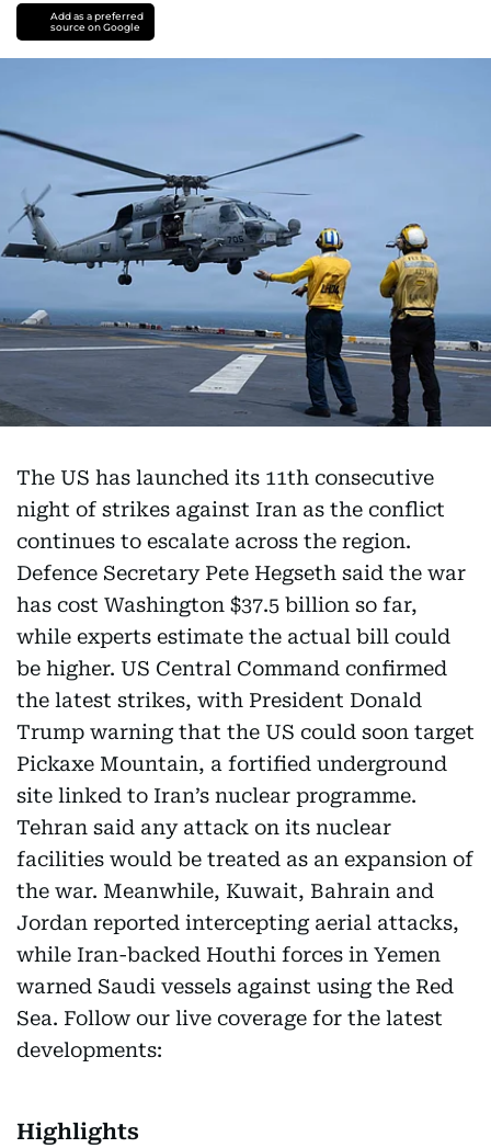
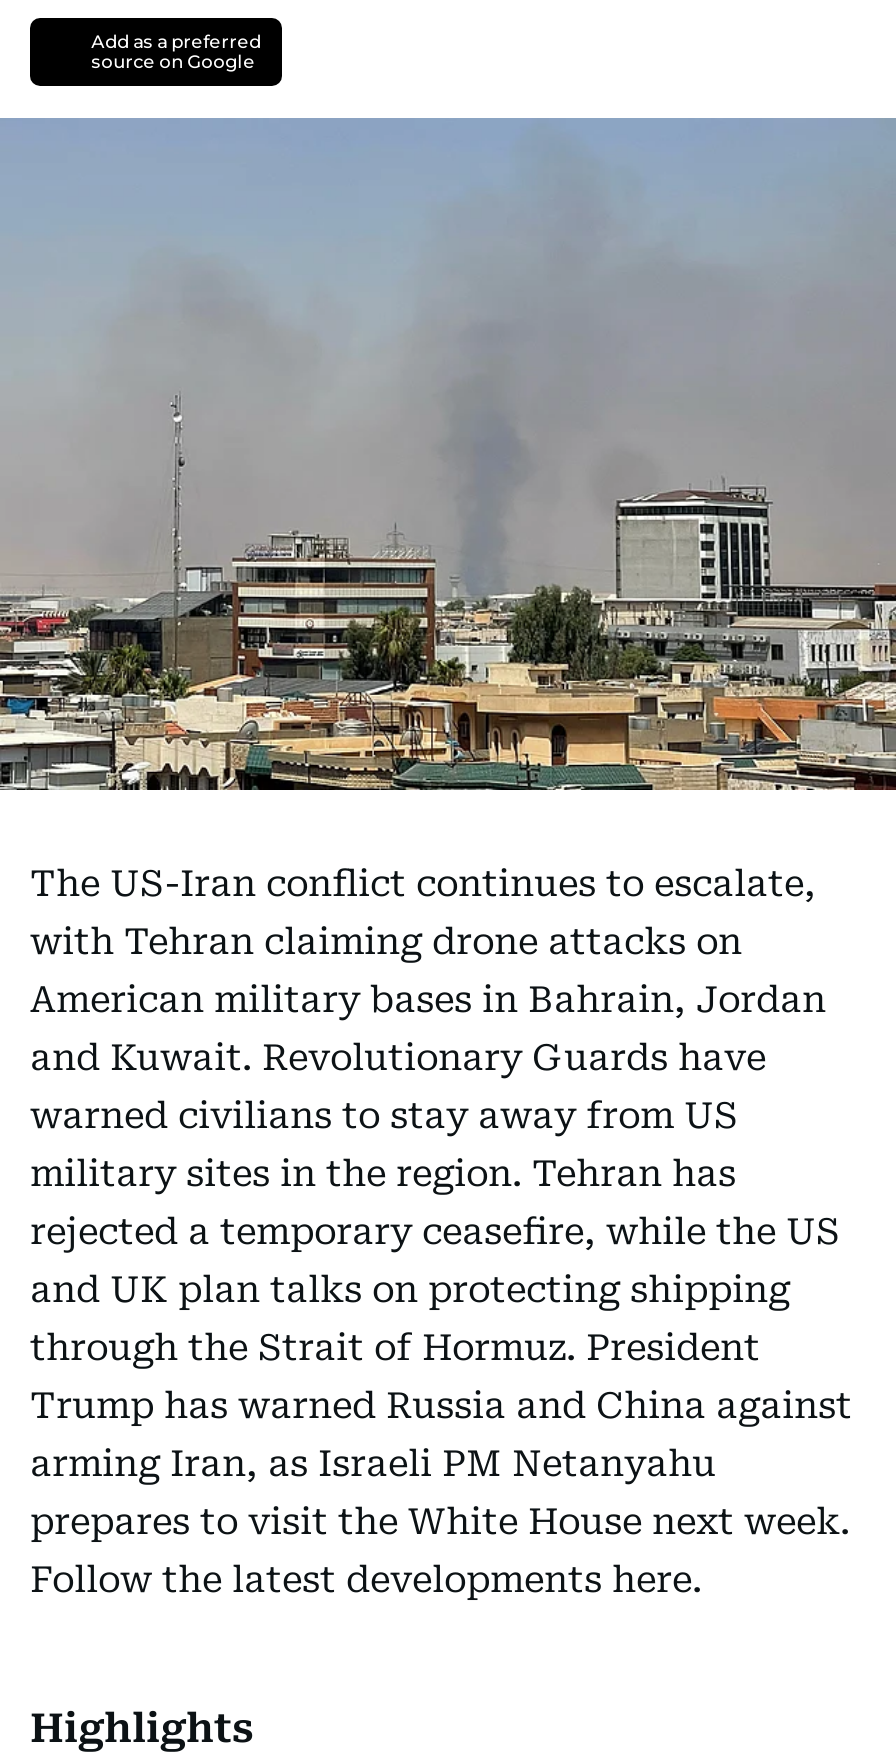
- [image]
- The US has launched its 11th consecutive
- night of strikes against Iran as the conflict
- continues to escalate across the region.
- Defence Secretary Pete Hegseth said the war
- has cost Washington $37.5 billion so far,
- while experts estimate the actual bill could
- be higher. US Central Command confirmed
- the latest strikes, with President Donald
- Trump warning that the US could soon target
- Pickaxe Mountain, a fortified underground
- site linked to Iran’s nuclear programme.
- Tehran said any attack on its nuclear
- facilities would be treated as an expansion of
- the war. Meanwhile, Kuwait, Bahrain and
- Jordan reported intercepting aerial attacks,
- while Iran-backed Houthi forces in Yemen
- warned Saudi vessels against using the Red
- Sea. Follow our live coverage for the latest
- developments:
+ [image]
+ The US-Iran conflict continues to escalate,
+ with Tehran claiming drone attacks on
+ American military bases in Bahrain, Jordan
+ and Kuwait. Revolutionary Guards have
+ warned civilians to stay away from US
+ military sites in the region. Tehran has
+ rejected a temporary ceasefire, while the US
+ and UK plan talks on protecting shipping
+ through the Strait of Hormuz. President
+ Trump has warned Russia and China against
+ arming Iran, as Israeli PM Netanyahu
+ prepares to visit the White House next week.
+ Follow the latest developments here.
